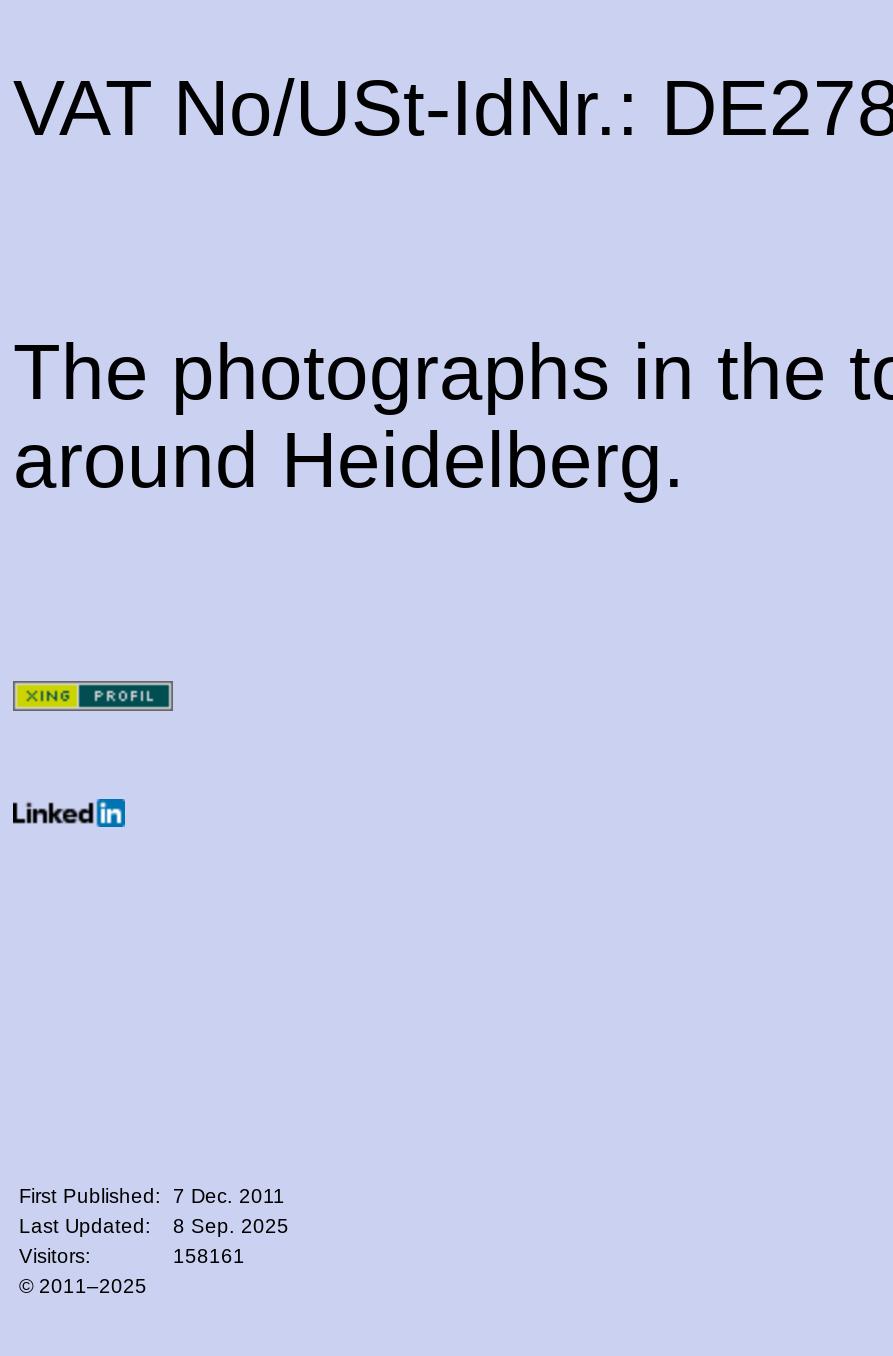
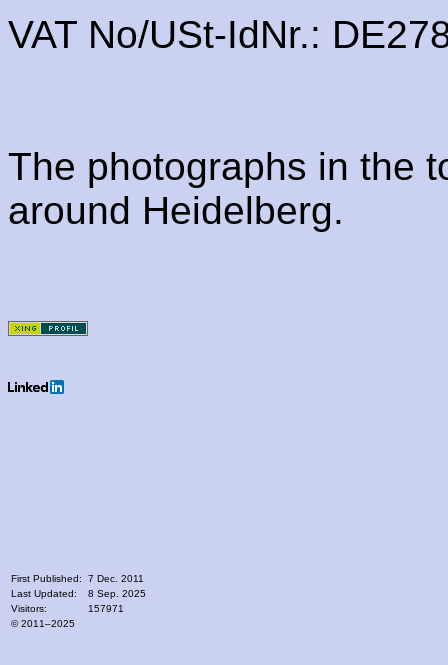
- 158161
+ 157971
